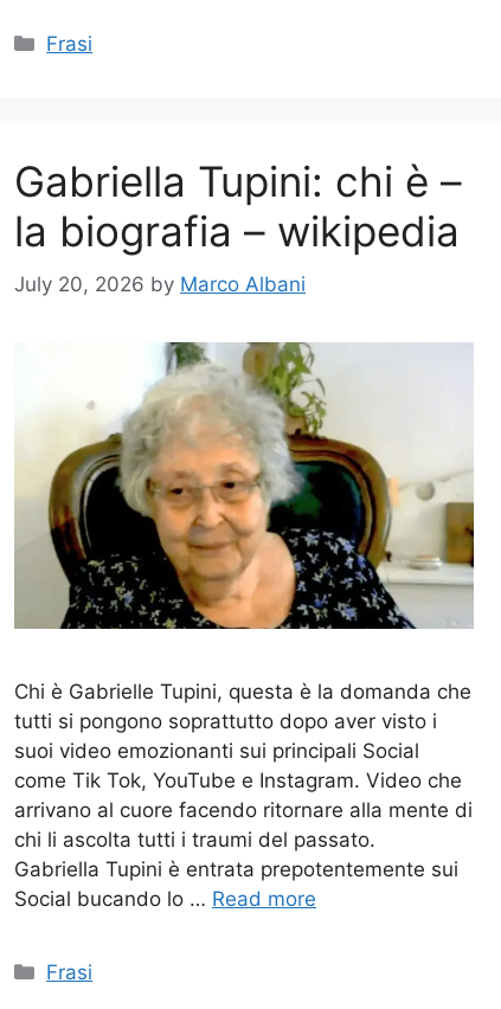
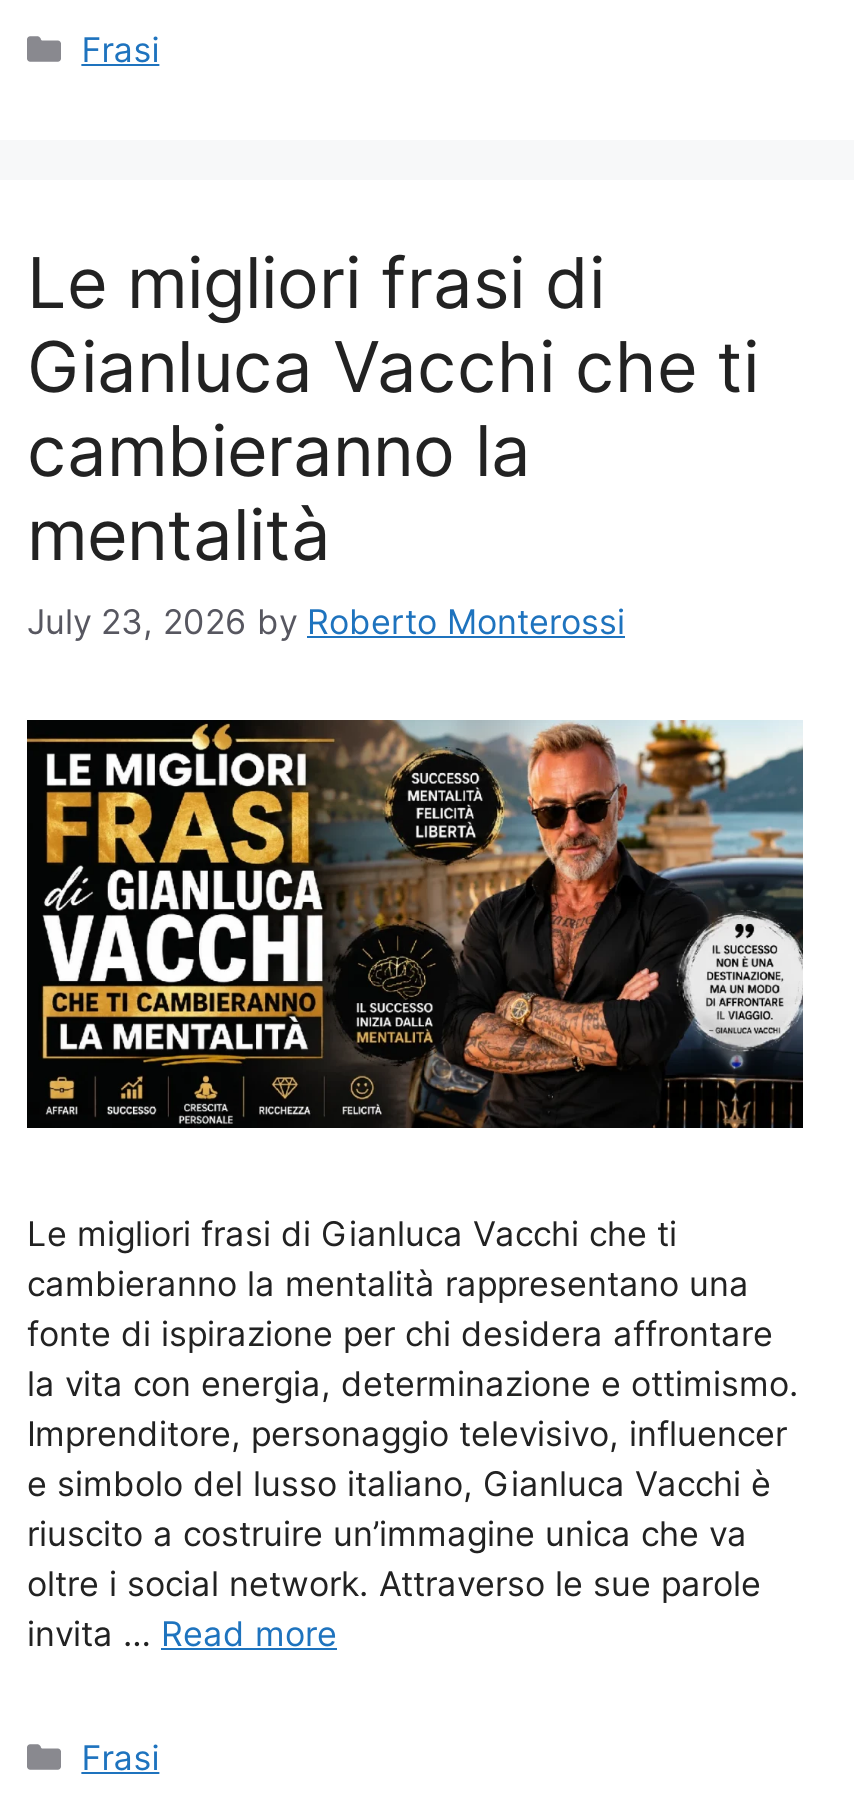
- Gabriella Tupini: chi è –
- la biografia – wikipedia
- July 20, 2026 by Marco Albani
+ Le migliori frasi di
+ Gianluca Vacchi che ti
+ cambieranno la
+ mentalità
+ July 23, 2026 by Roberto Monterossi

- [image]
+ [image]

- Chi è Gabrielle Tupini, questa è la domanda che
- tutti si pongono soprattutto dopo aver visto i
- suoi video emozionanti sui principali Social
- come Tik Tok, YouTube e Instagram. Video che
- arrivano al cuore facendo ritornare alla mente di
- chi li ascolta tutti i traumi del passato.
- Gabriella Tupini è entrata prepotentemente sui
- Social bucando lo … Read more
+ Le migliori frasi di Gianluca Vacchi che ti
+ cambieranno la mentalità rappresentano una
+ fonte di ispirazione per chi desidera affrontare
+ la vita con energia, determinazione e ottimismo.
+ Imprenditore, personaggio televisivo, influencer
+ e simbolo del lusso italiano, Gianluca Vacchi è
+ riuscito a costruire un’immagine unica che va
+ oltre i social network. Attraverso le sue parole
+ invita … Read more
